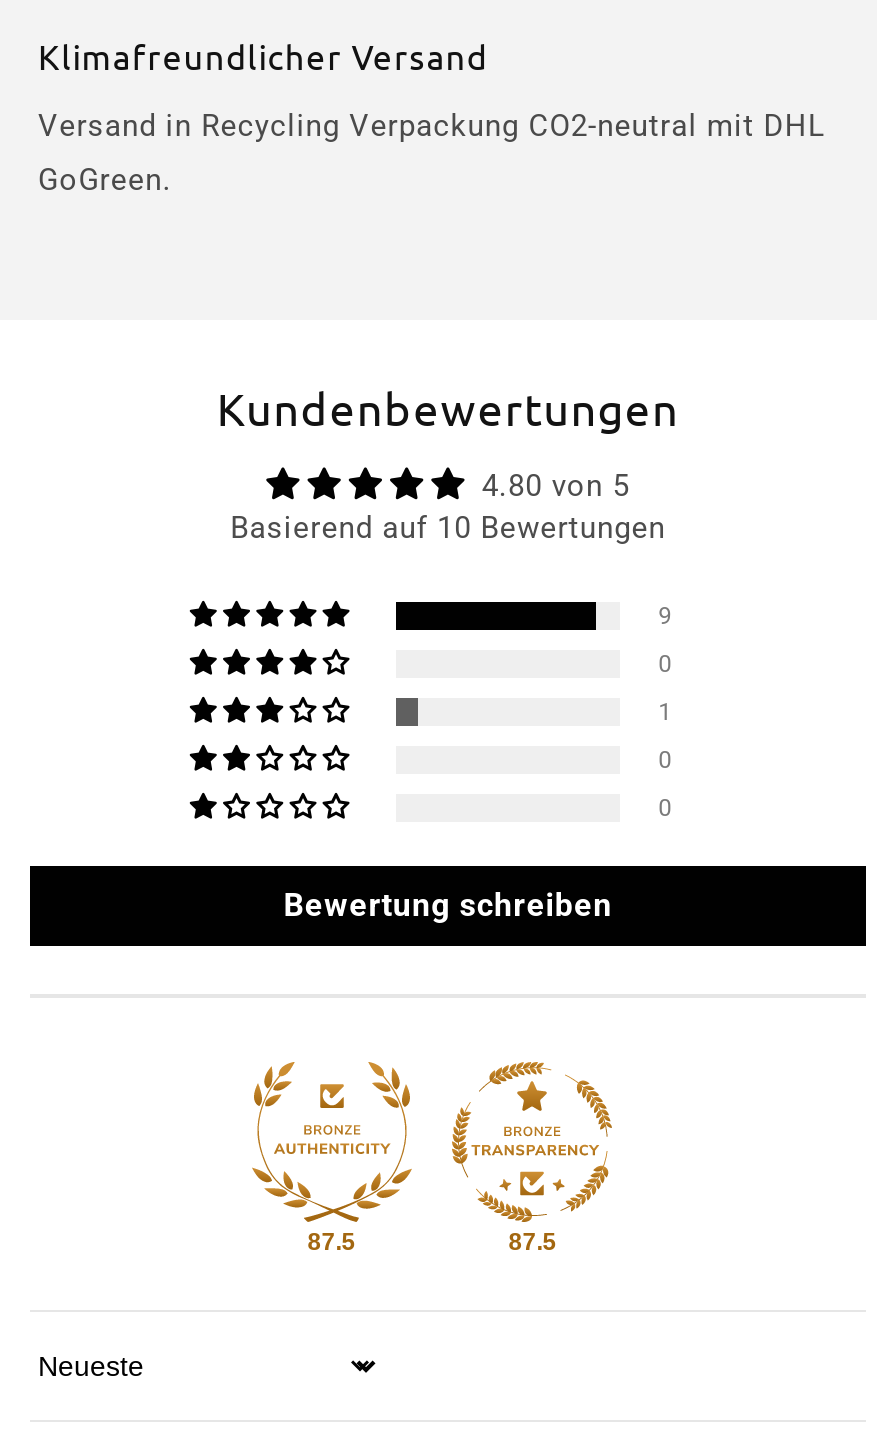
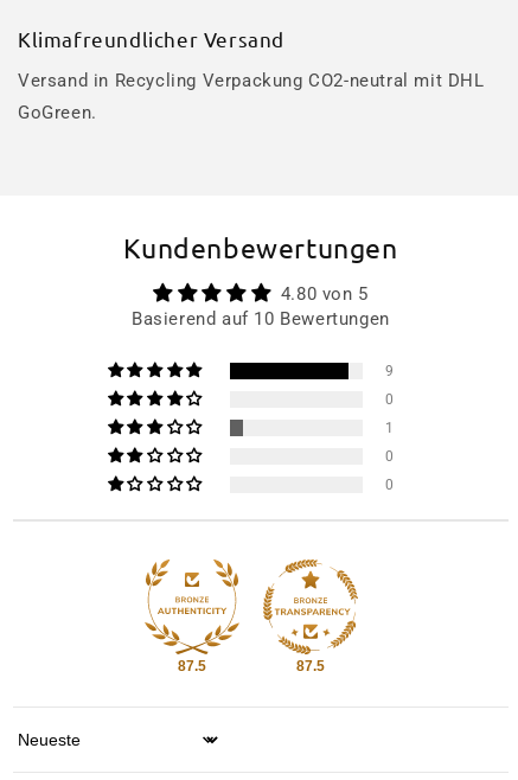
- Bewertung schreiben
